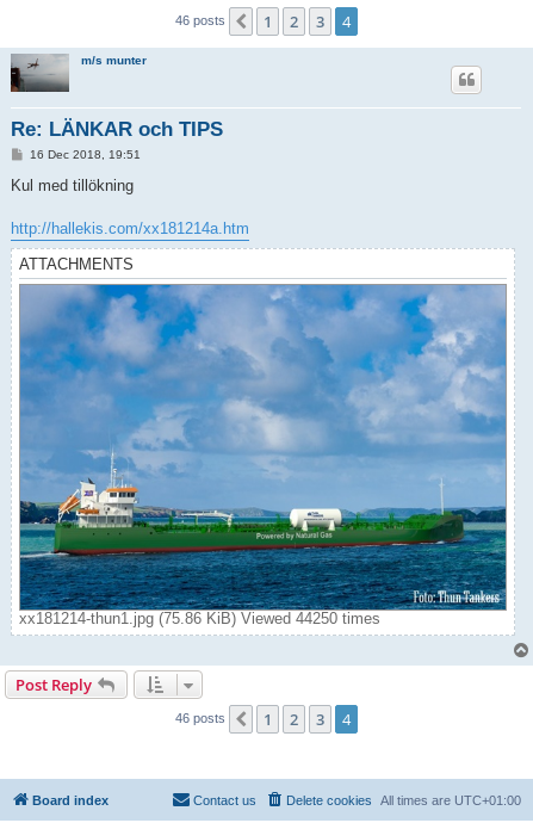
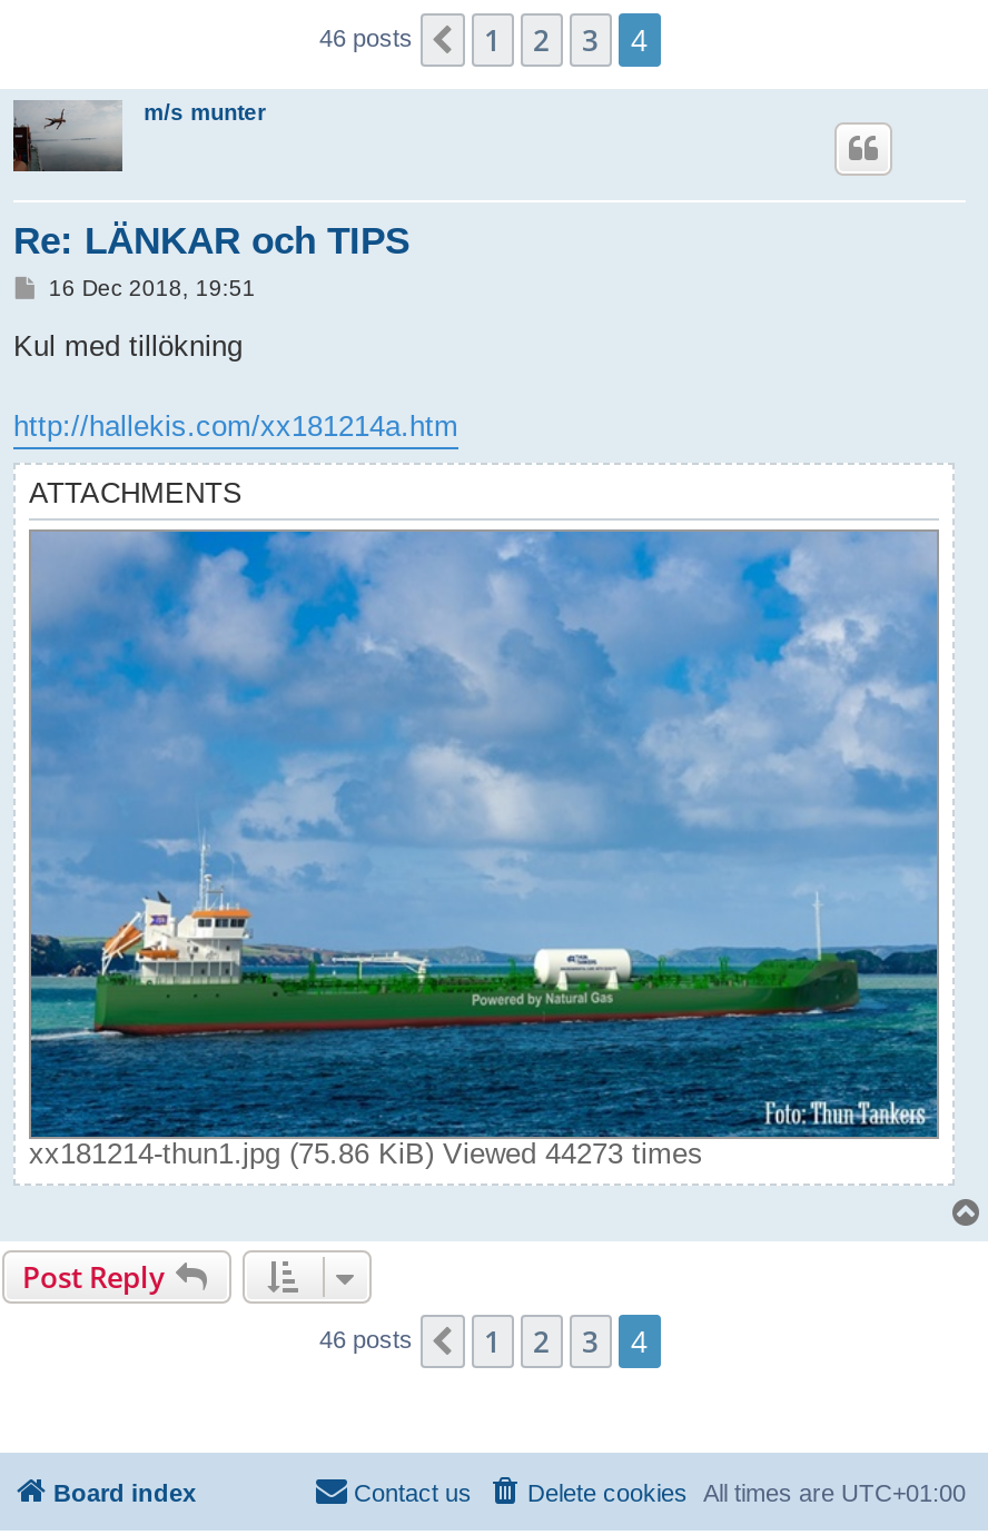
- xx181214-thun1.jpg (75.86 KiB) Viewed 44250 times
+ xx181214-thun1.jpg (75.86 KiB) Viewed 44273 times
